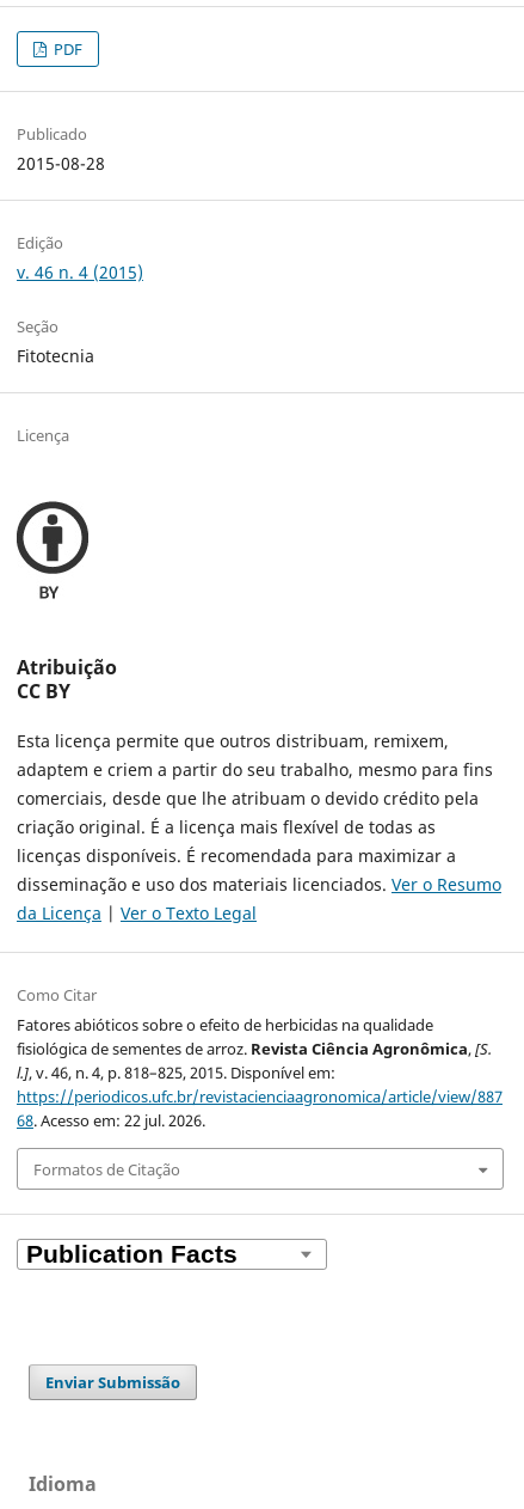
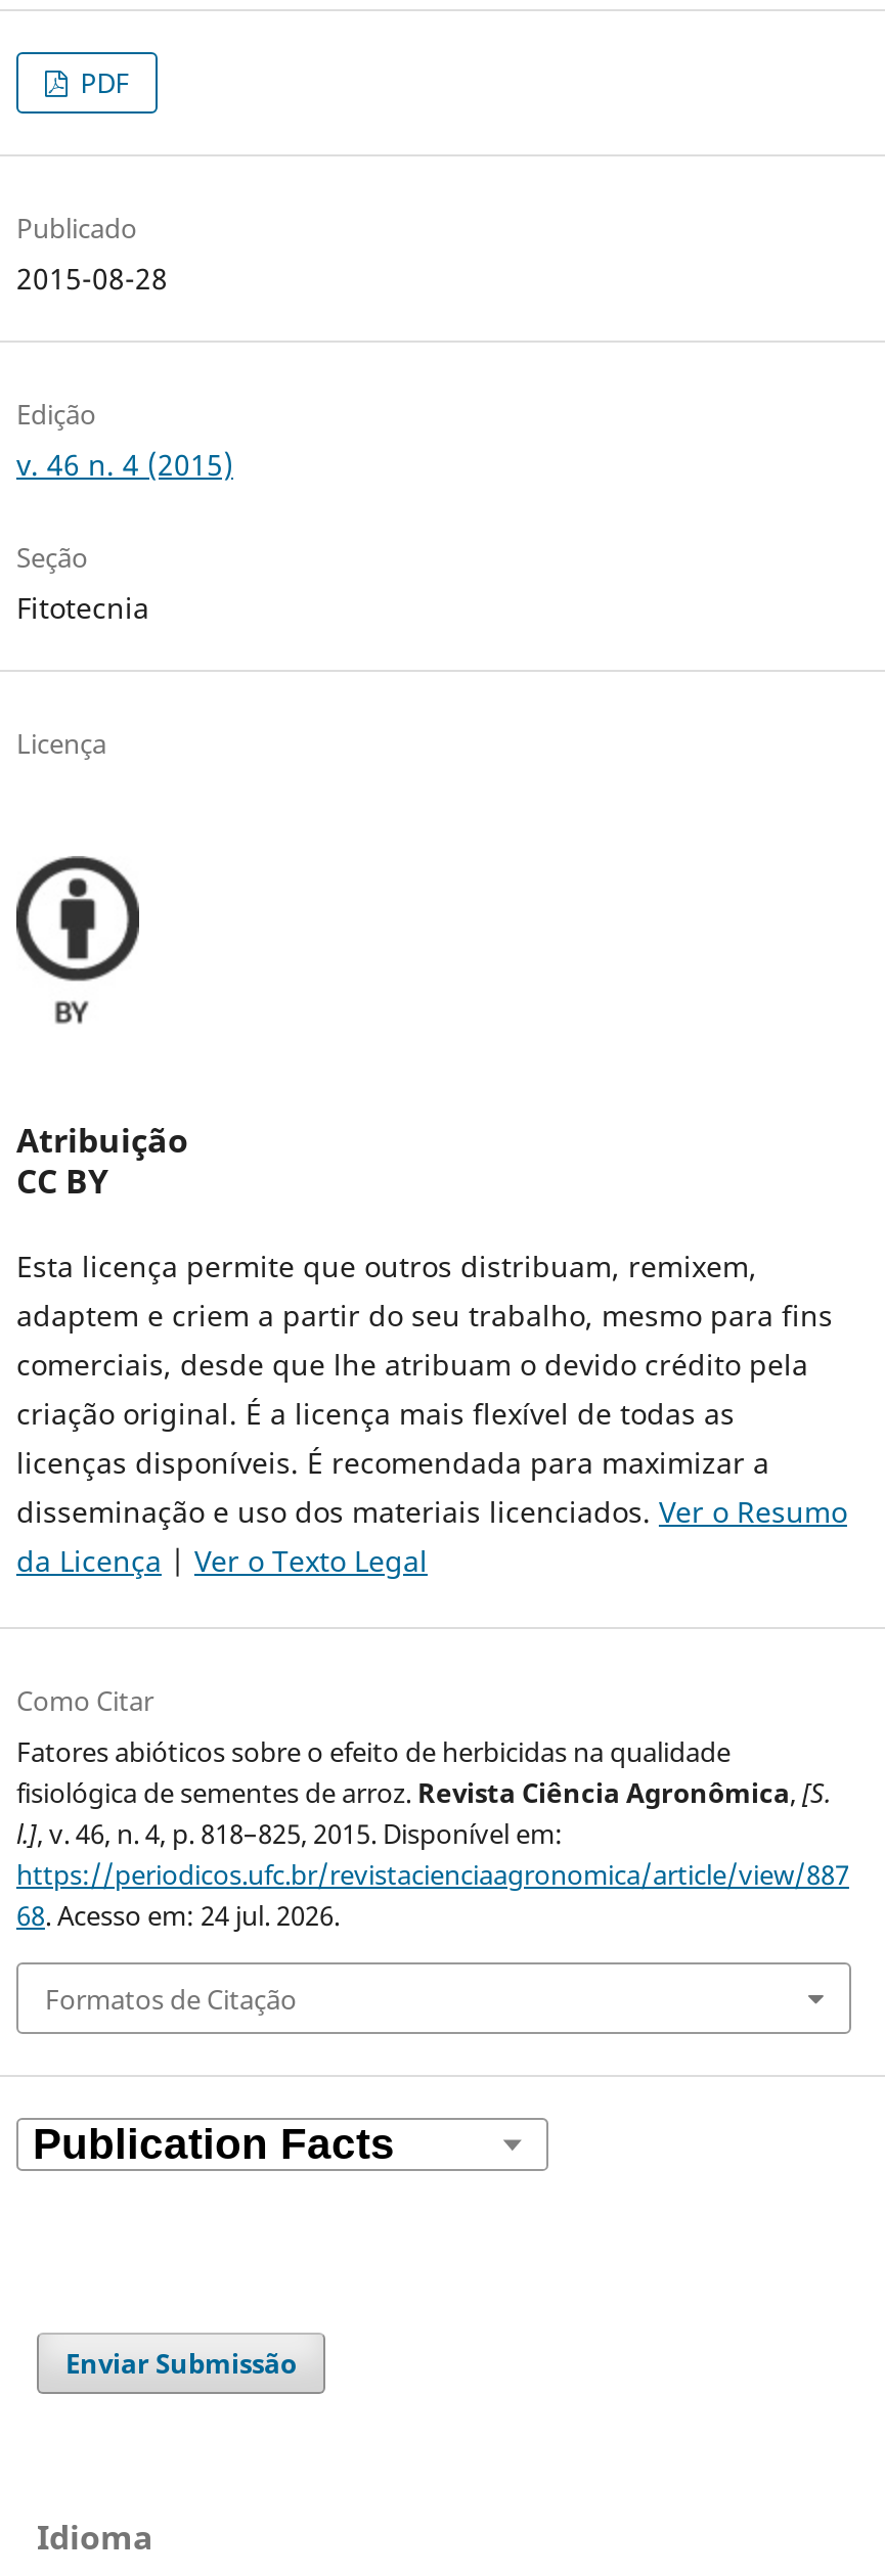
- 68. Acesso em: 22 jul. 2026.
+ 68. Acesso em: 24 jul. 2026.
